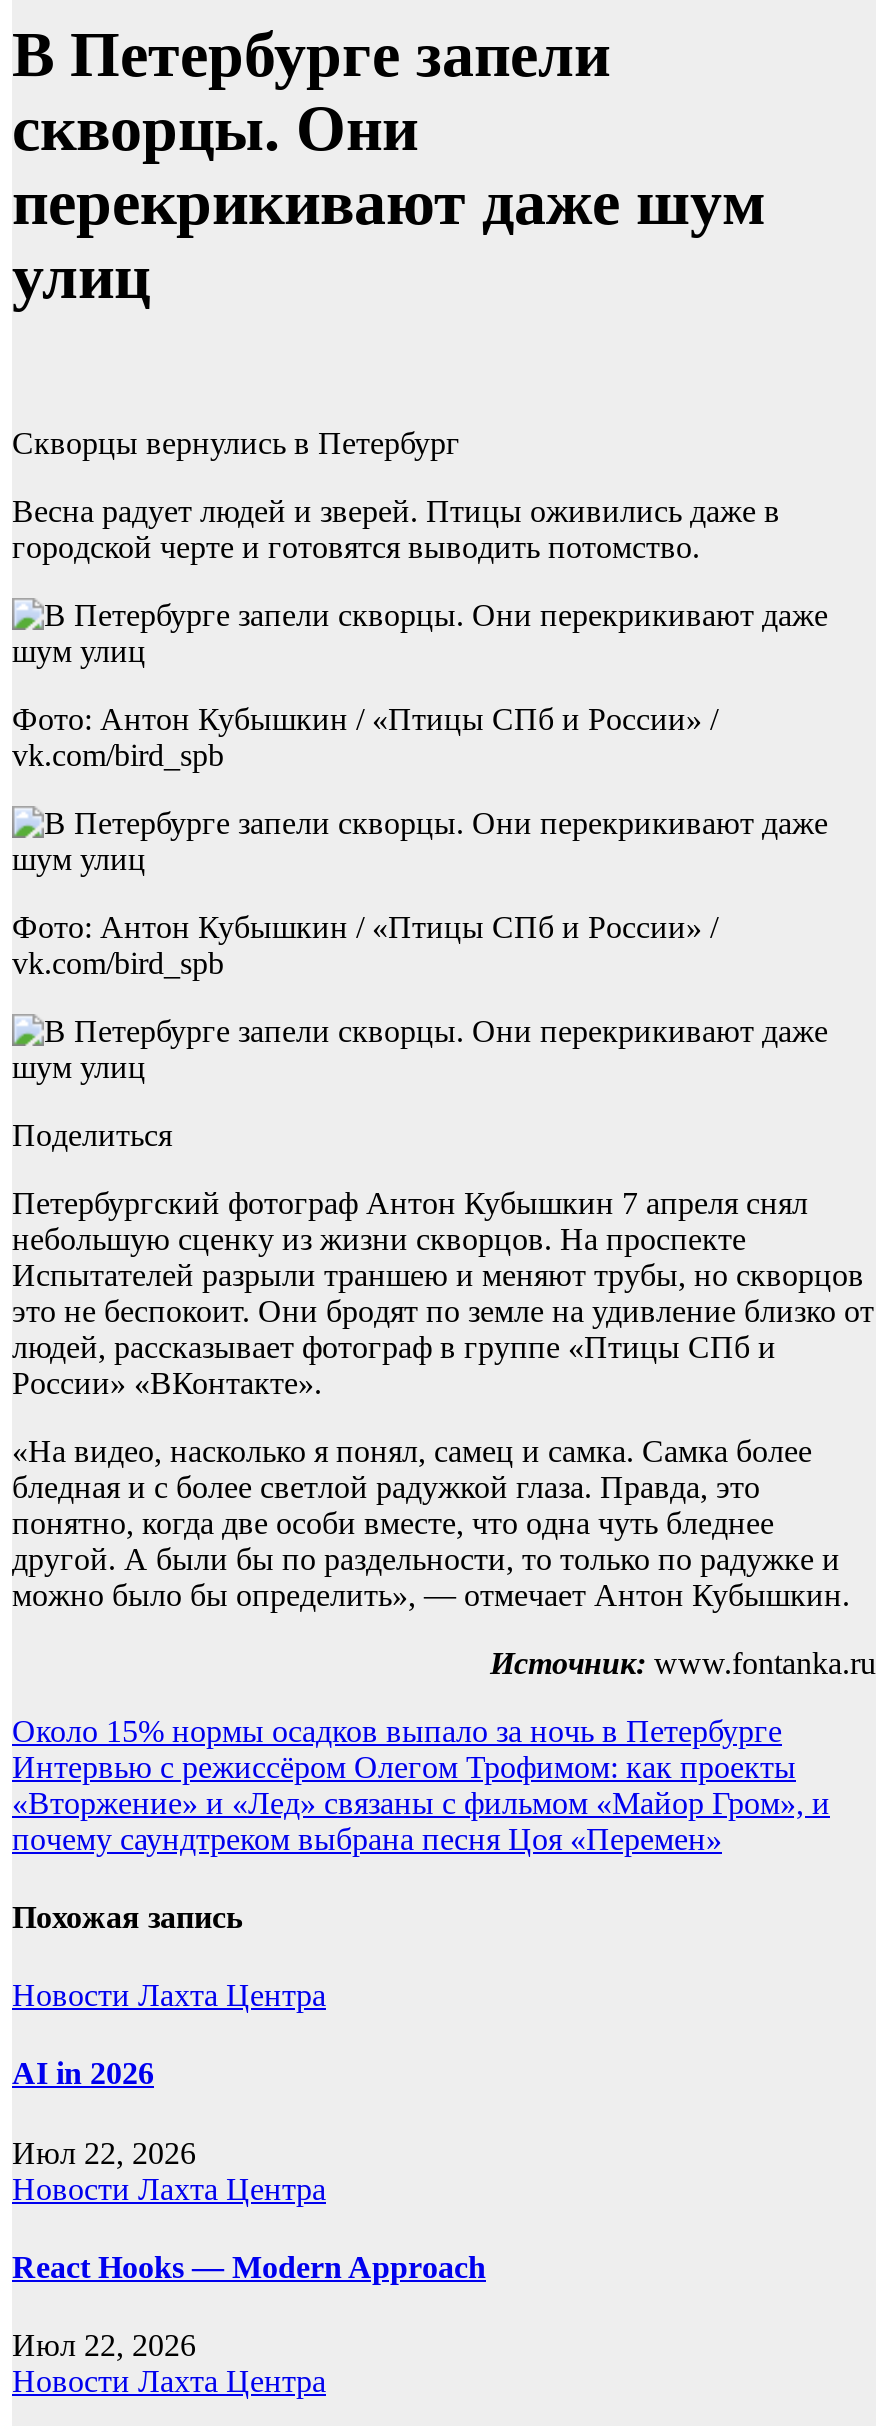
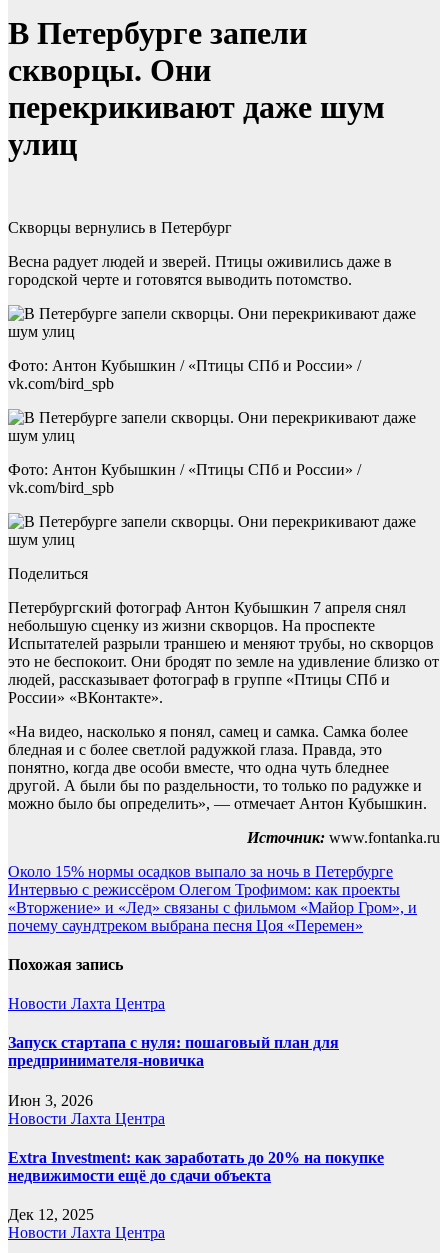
- AI in 2026
+ Запуск стартапа с нуля: пошаговый план для
+ предпринимателя-новичка

- Июл 22, 2026
+ Июн 3, 2026

- React Hooks — Modern Approach
+ Extra Investment: как заработать до 20% на покупке
+ недвижимости ещё до сдачи объекта

- Июл 22, 2026
+ Дек 12, 2025
